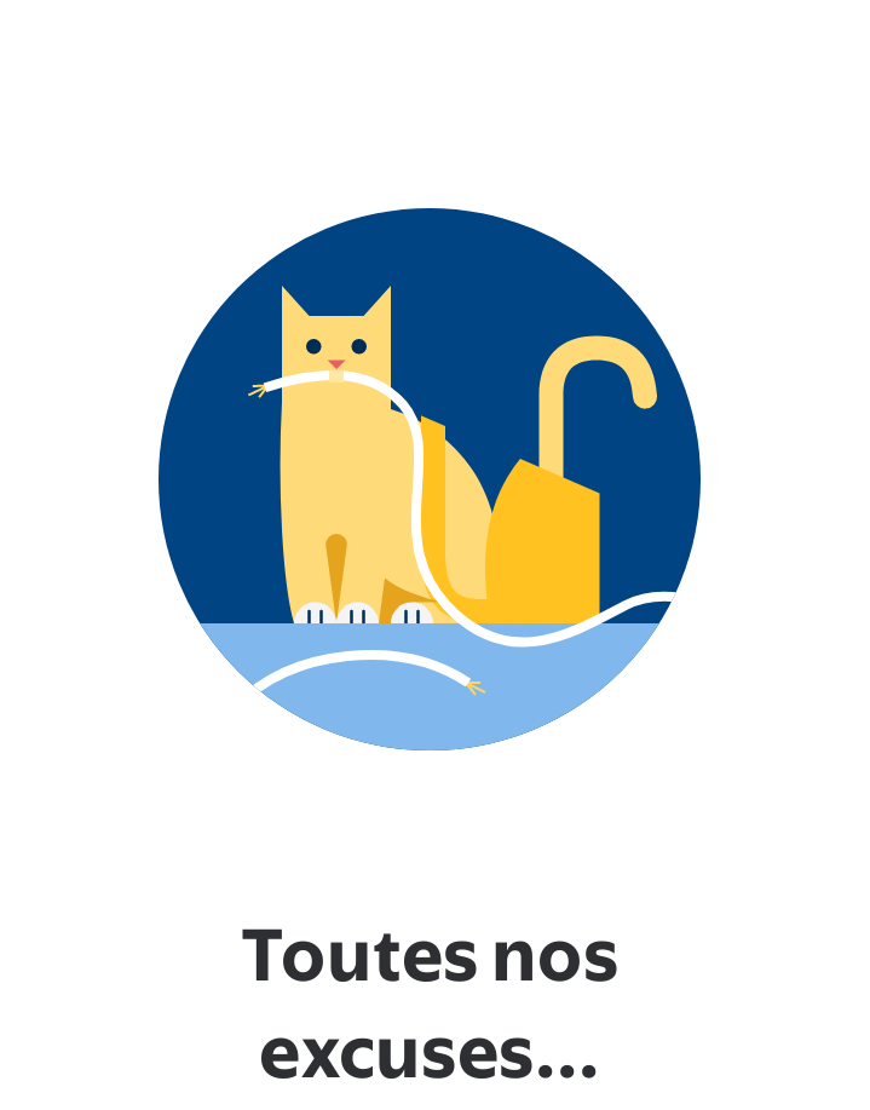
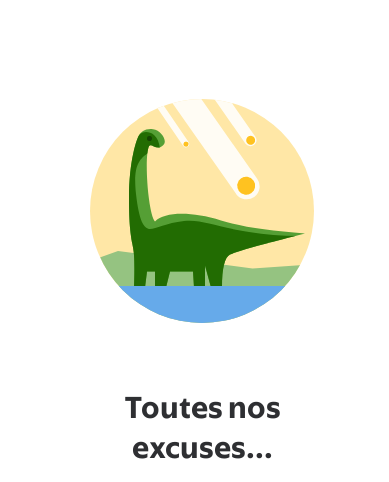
- [image]
+ [image]
